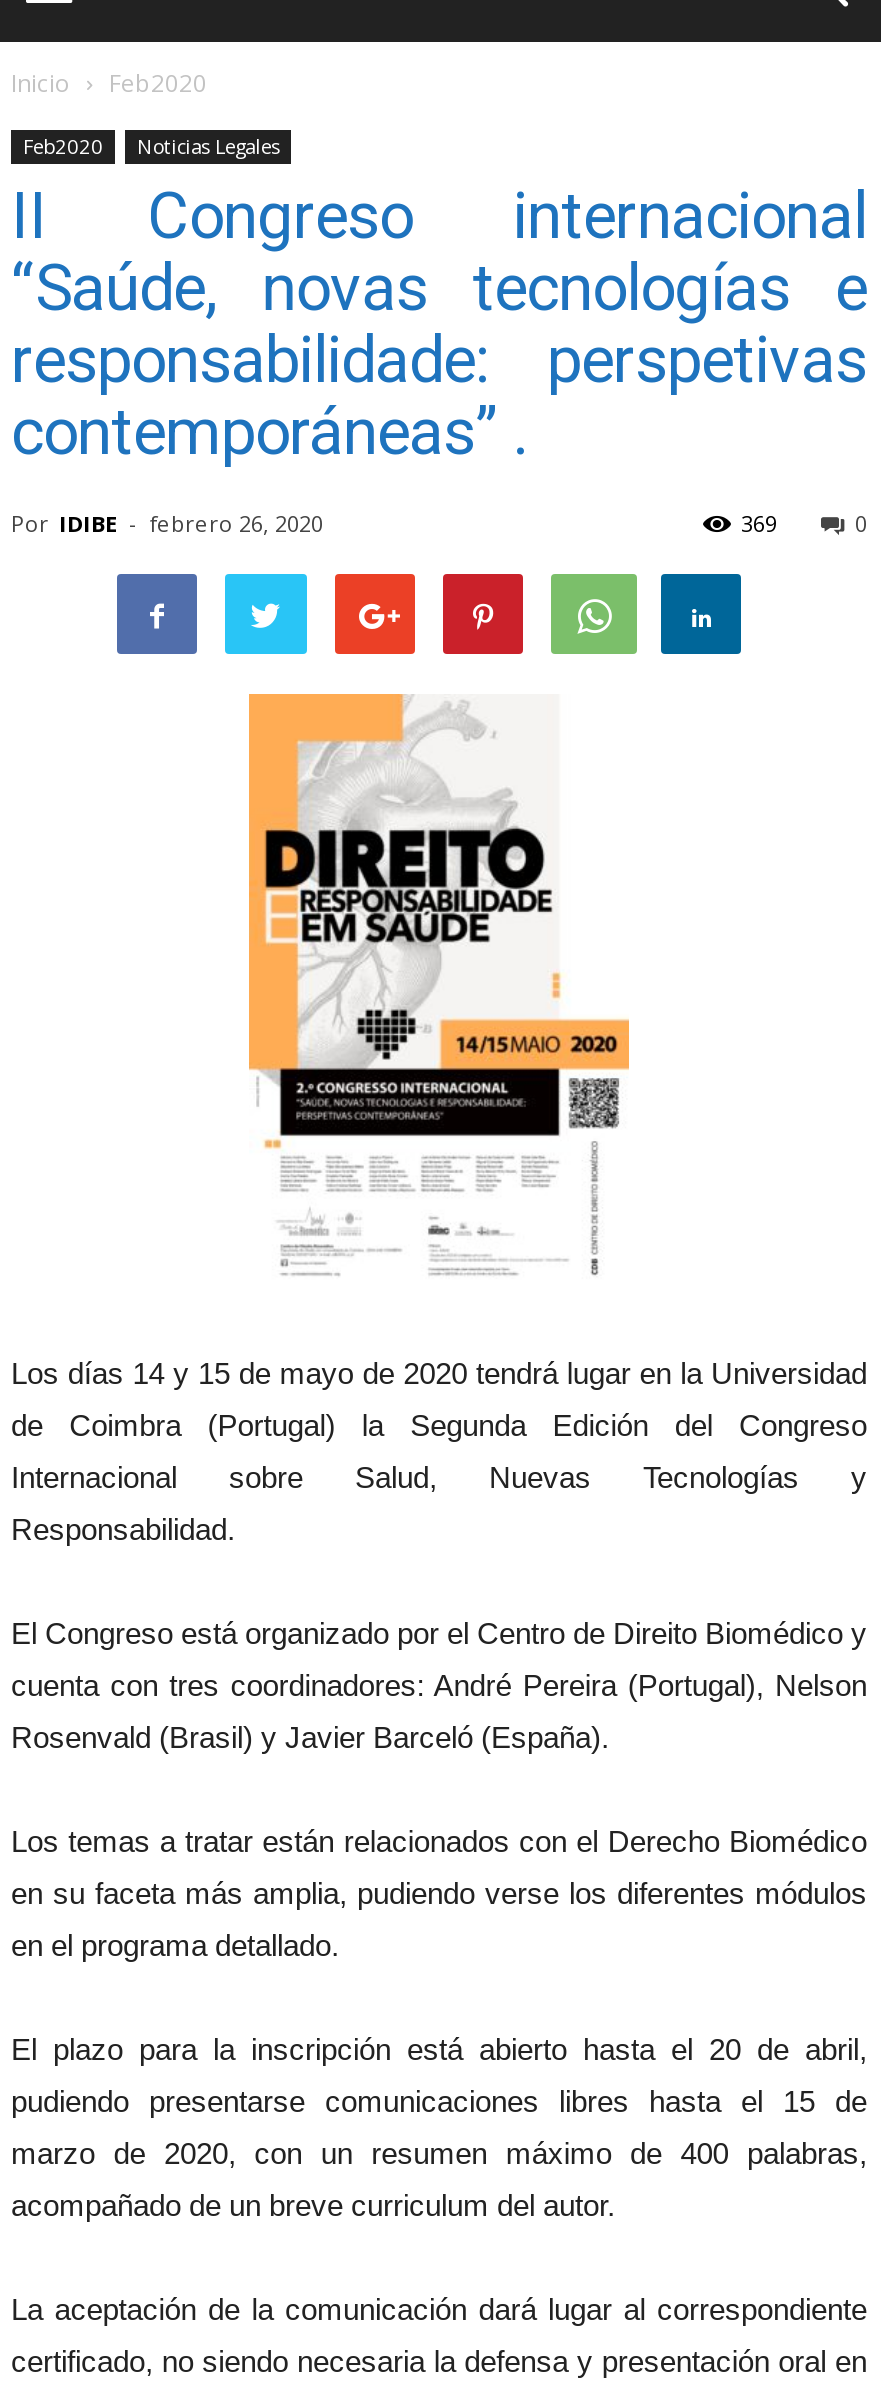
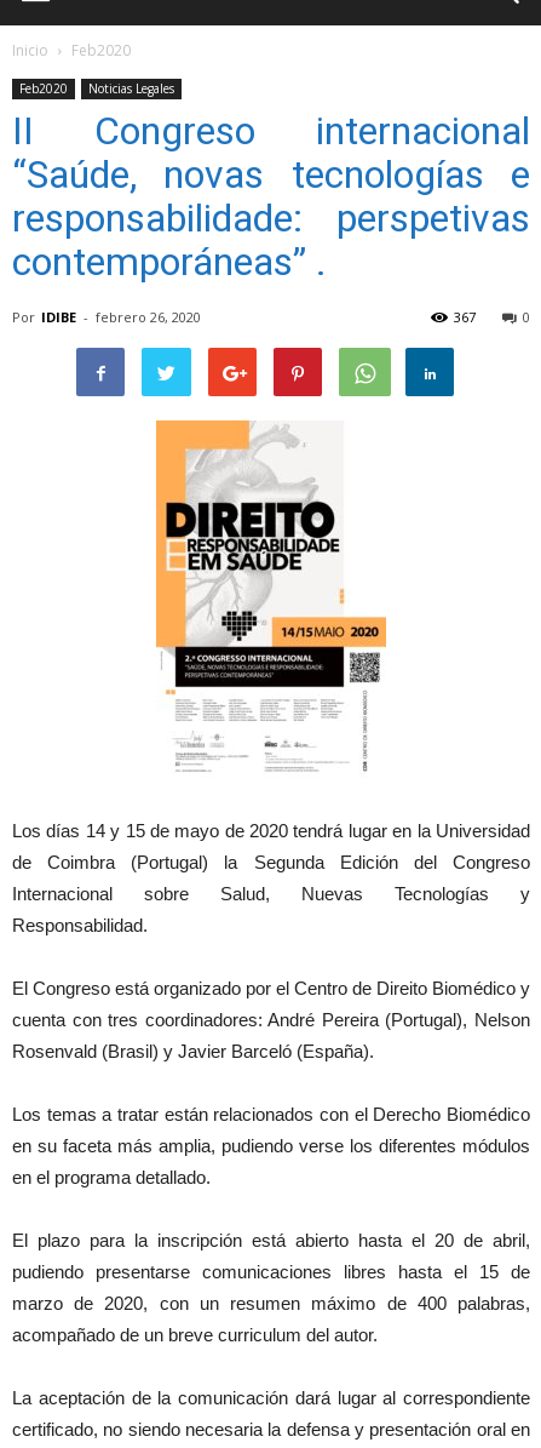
- 369
+ 367
